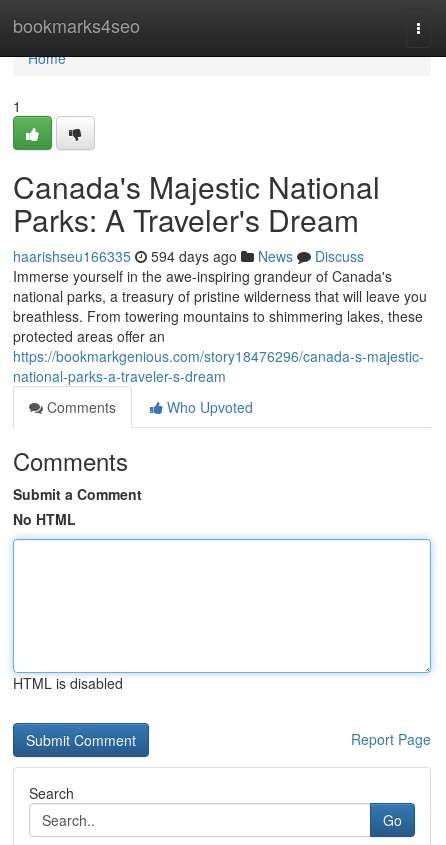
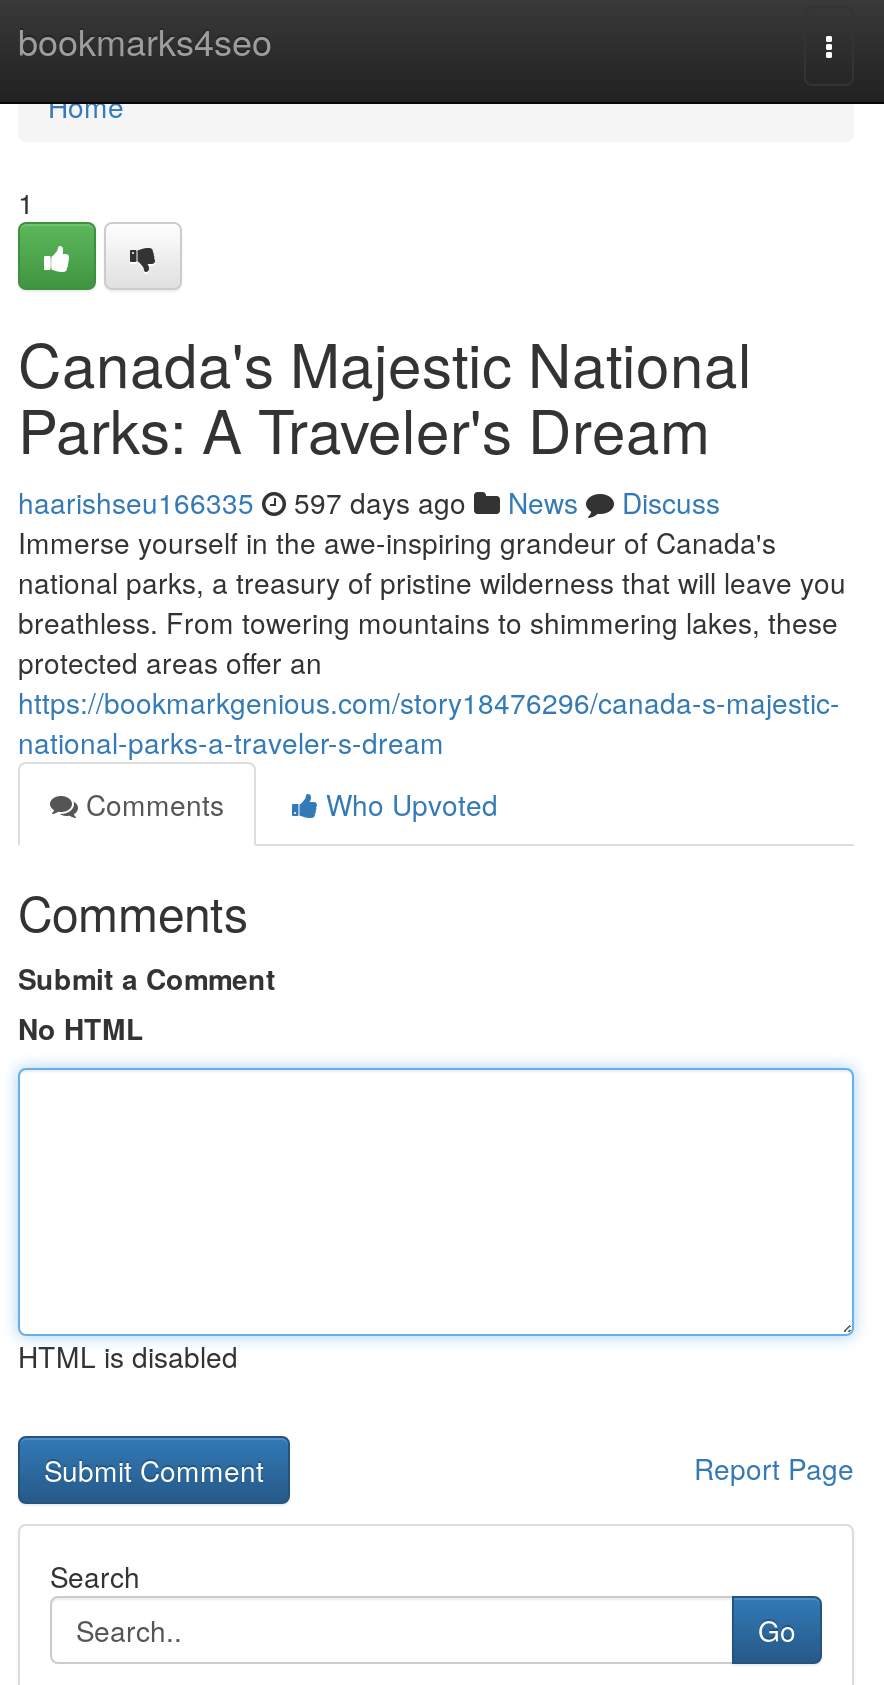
- haarishseu166335 594 days ago News Discuss
+ haarishseu166335 597 days ago News Discuss
